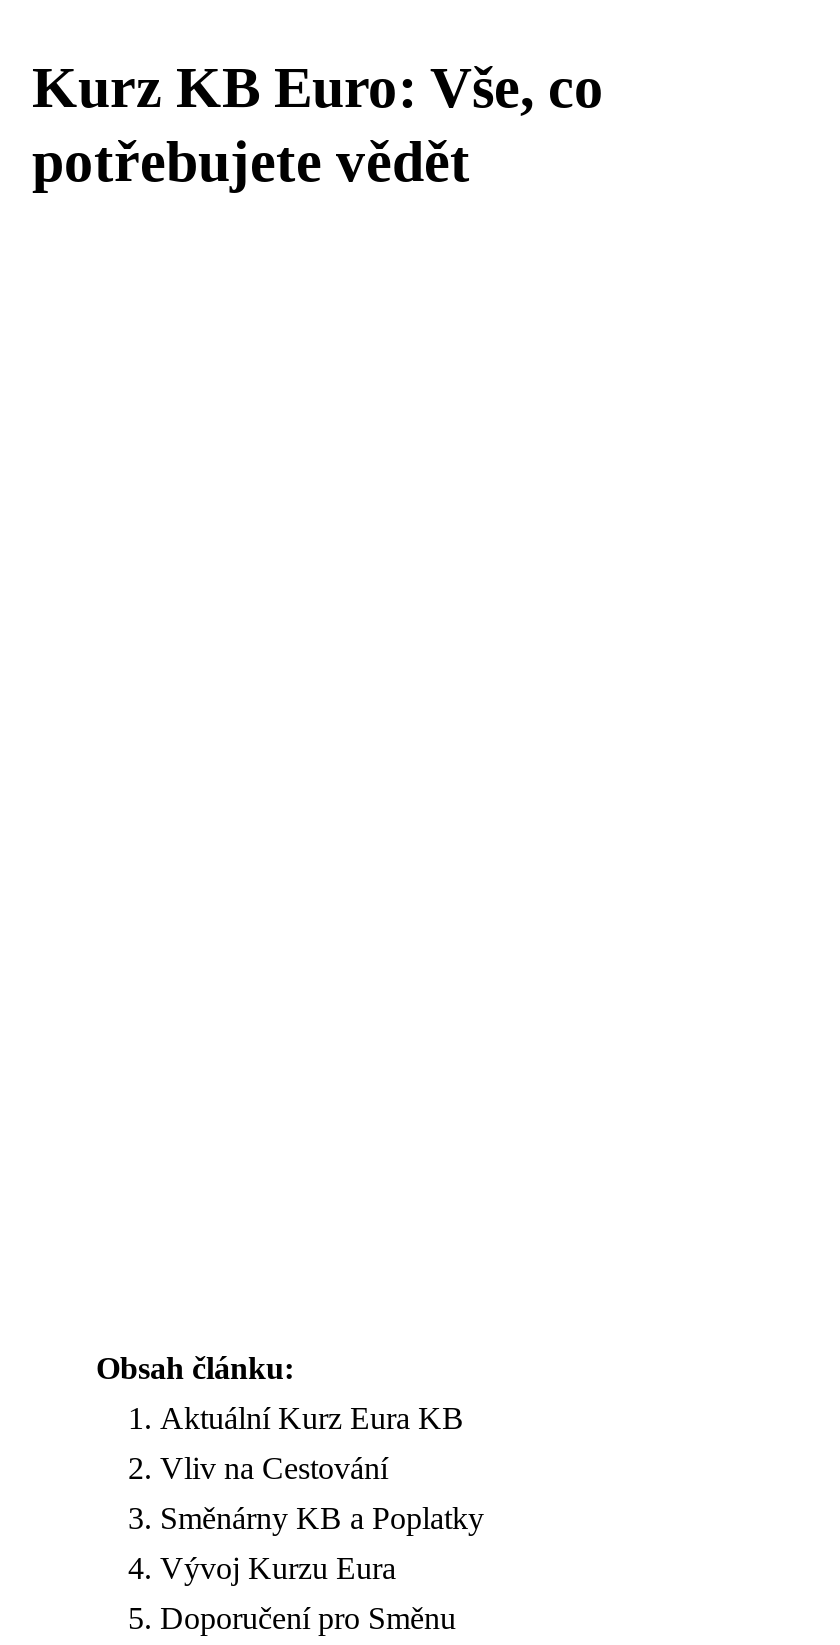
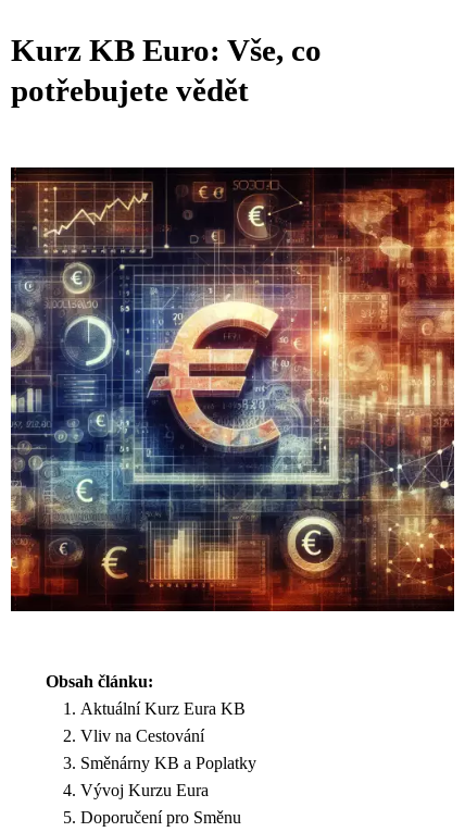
+ [image]
